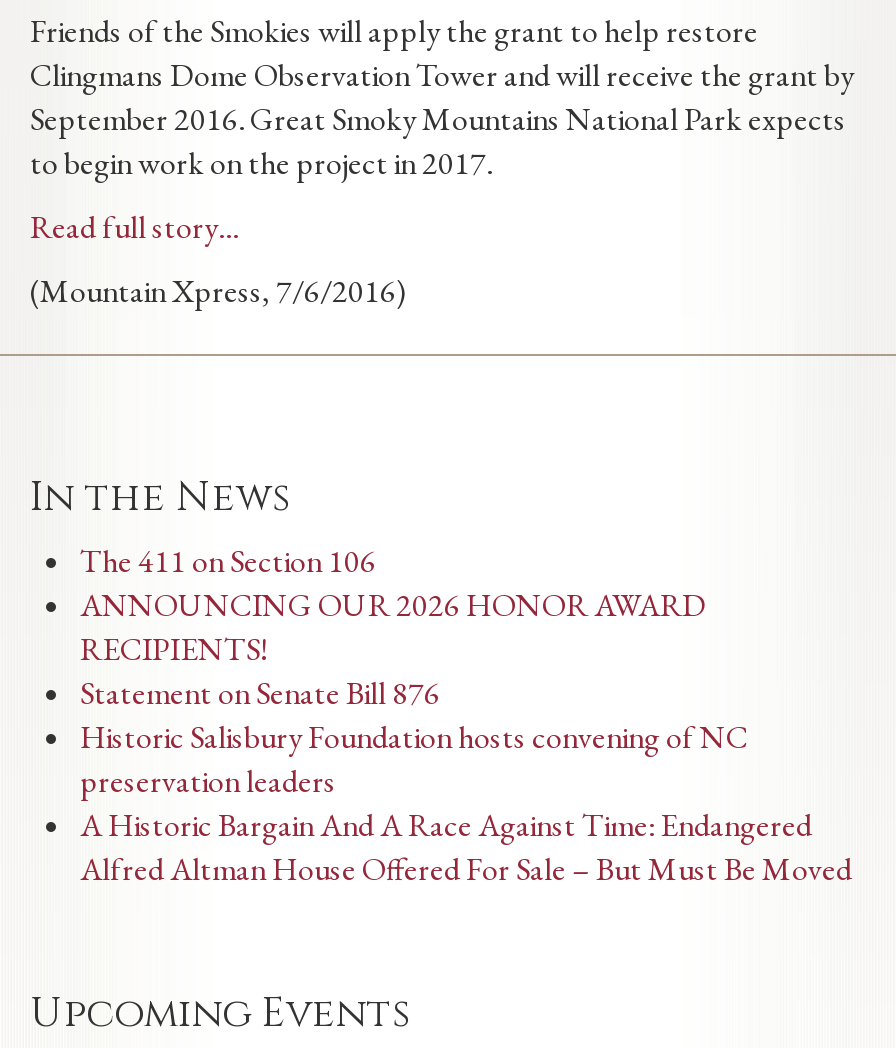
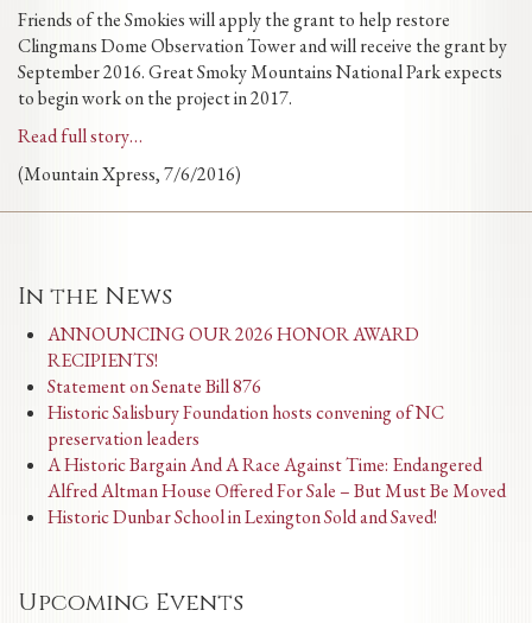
- The 411 on Section 106

moved up: ANNOUNCING OUR 2026 HONOR AWARD | RECIPIENTS! | Statement on Senate Bill 876 | Historic Salisbury Foundation hosts convening of NC | preservation leaders | A Historic Bargain And A Race Against Time: Endangered | Alfred Altman House Offered For Sale – But Must Be Moved

+ Historic Dunbar School in Lexington Sold and Saved!
